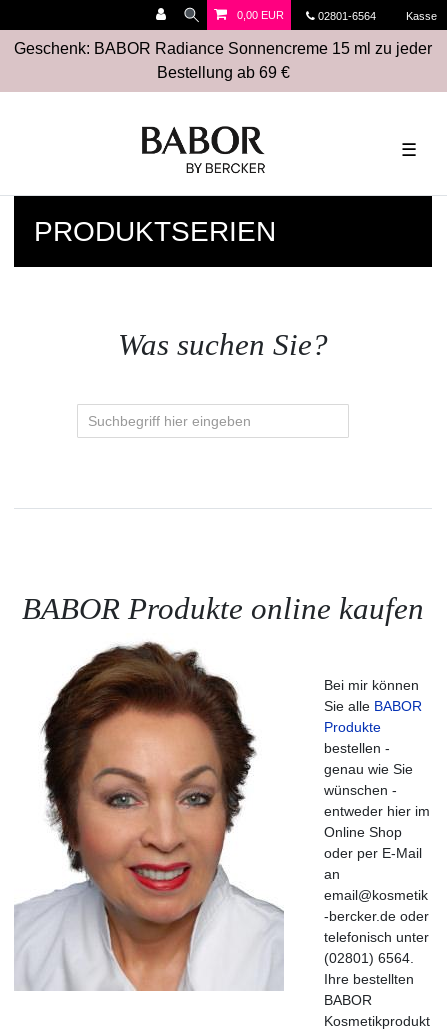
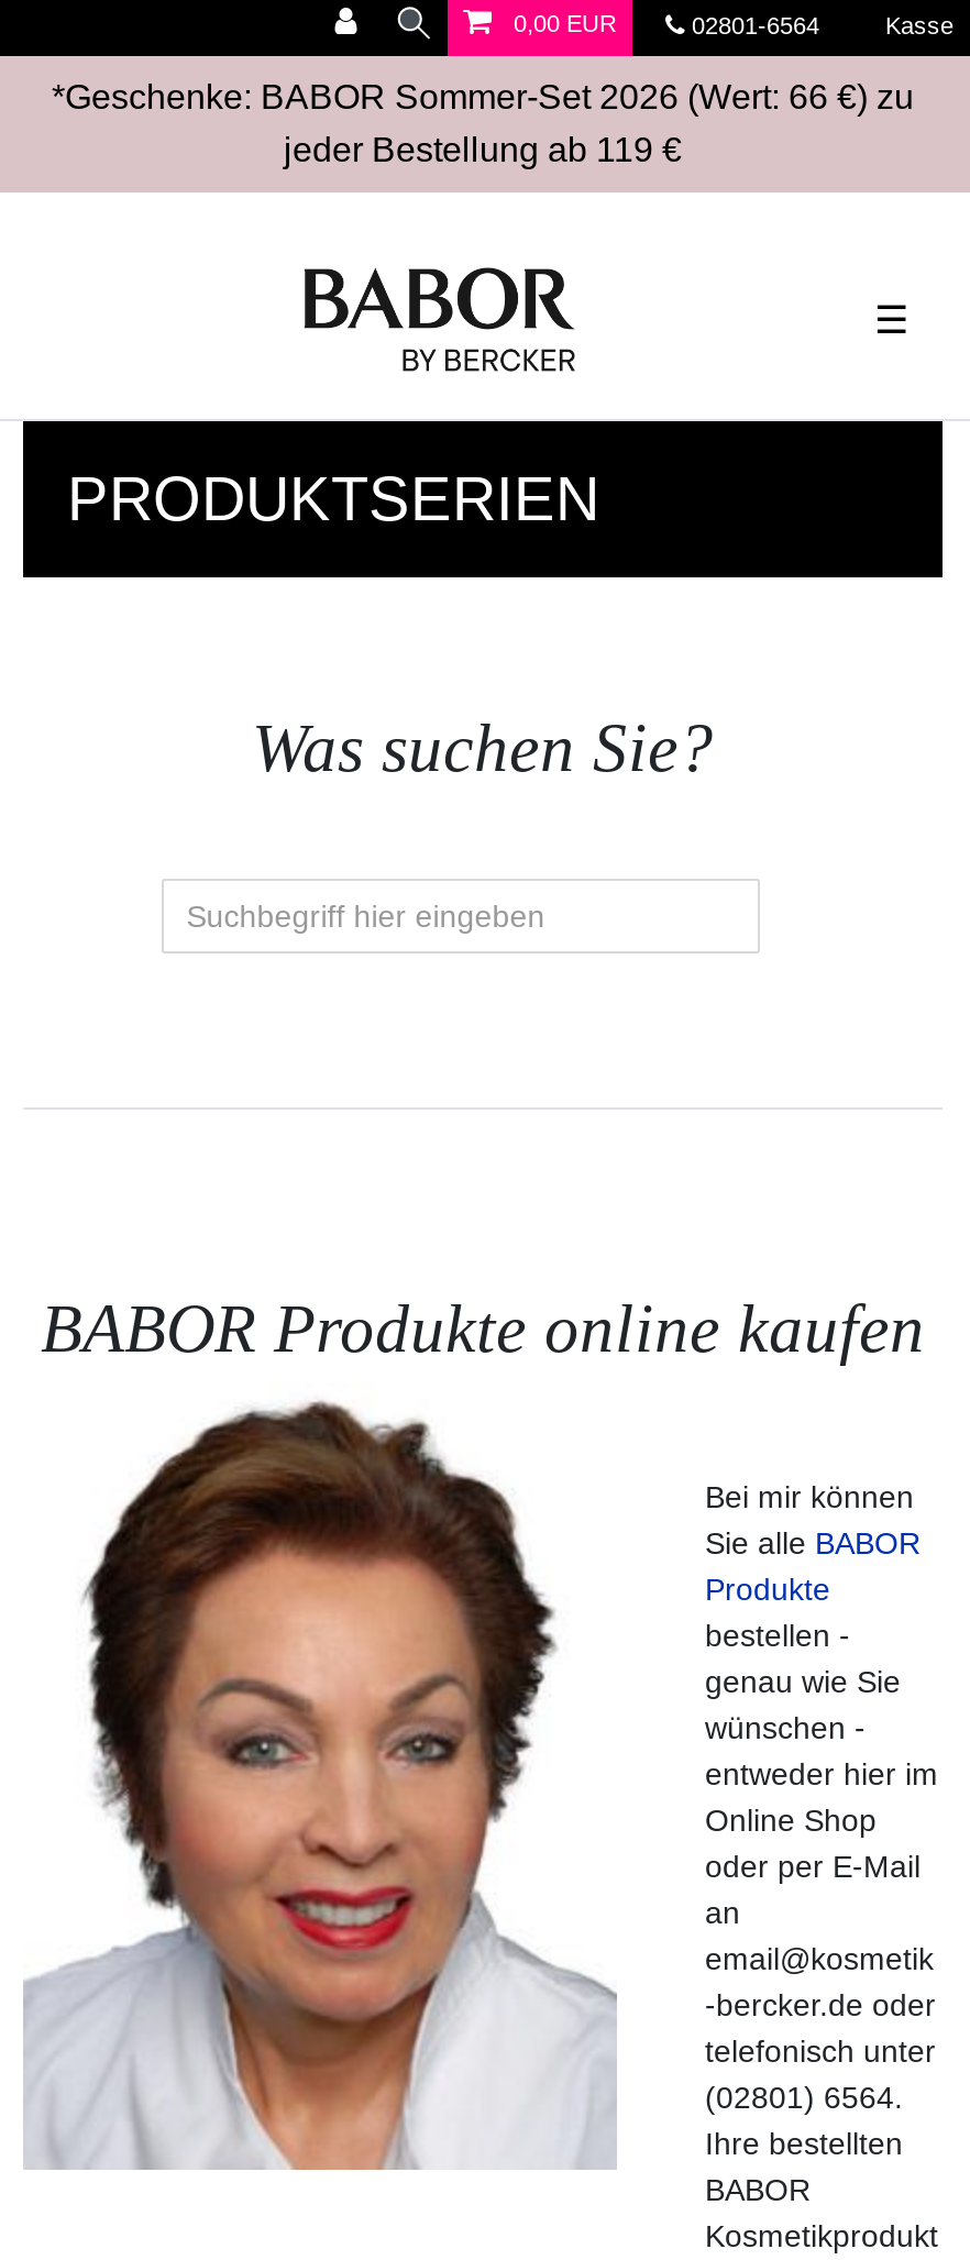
- Geschenk: BABOR Radiance Sonnencreme 15 ml zu jeder
- Bestellung ab 69 €
+ *Geschenke: BABOR Sommer-Set 2026 (Wert: 66 €) zu
+ jeder Bestellung ab 119 €
